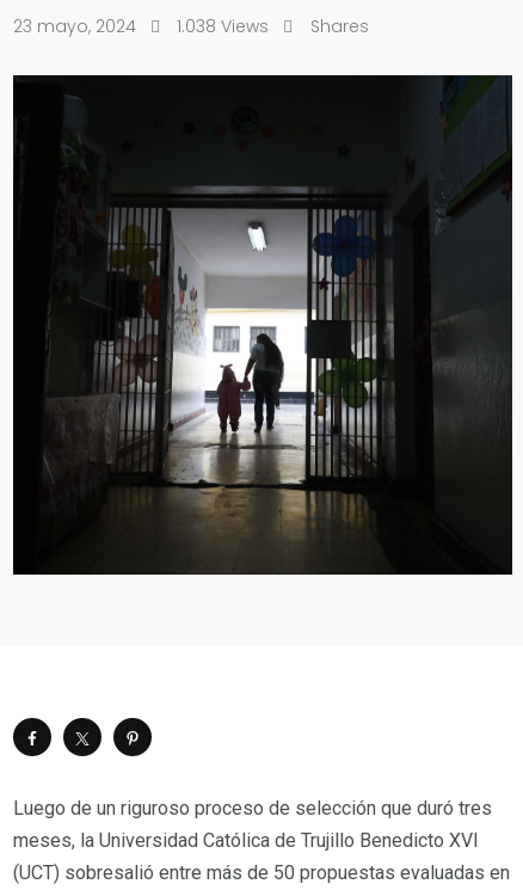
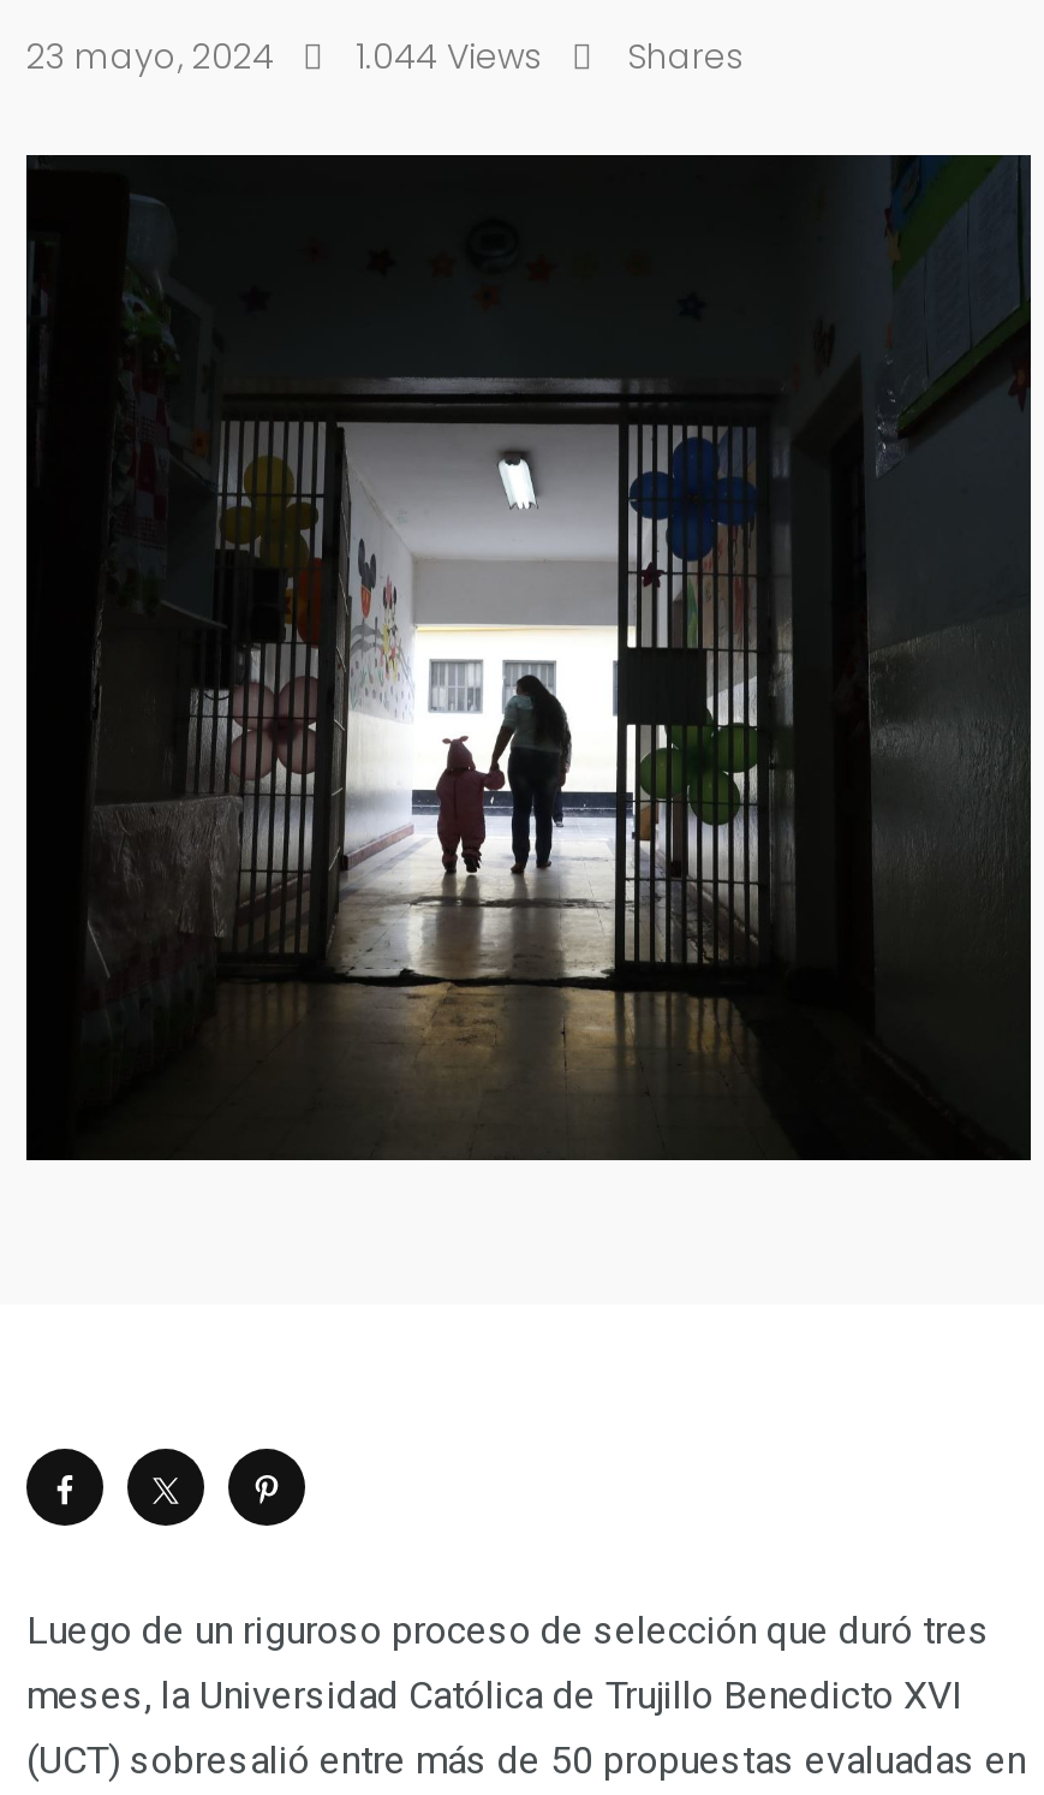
- 23 mayo, 2024 1.038 Views Shares
+ 23 mayo, 2024 1.044 Views Shares
